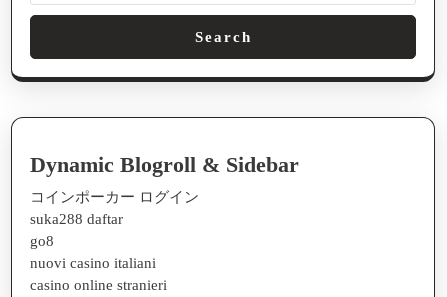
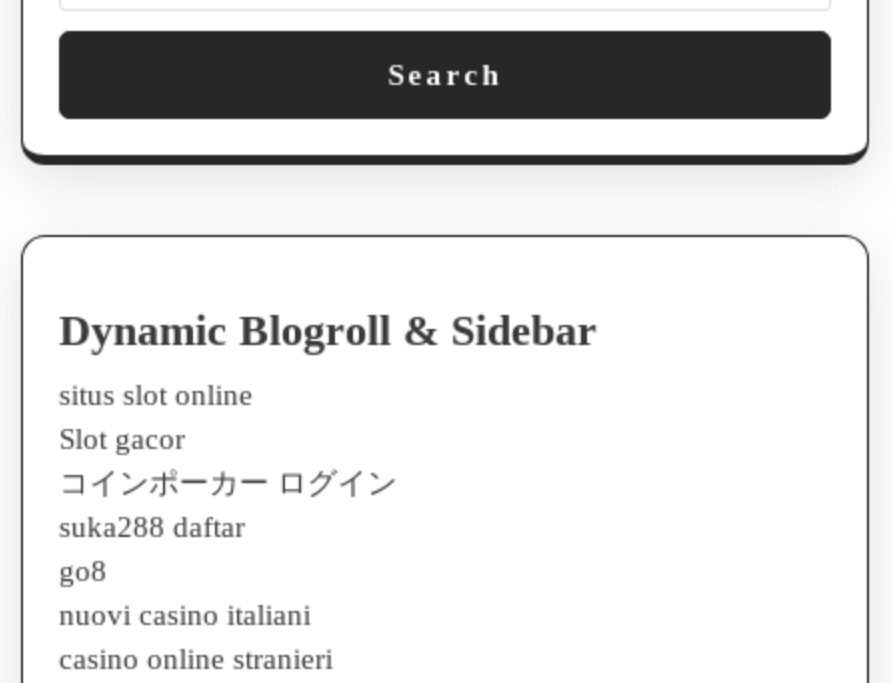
+ situs slot online
+ Slot gacor
